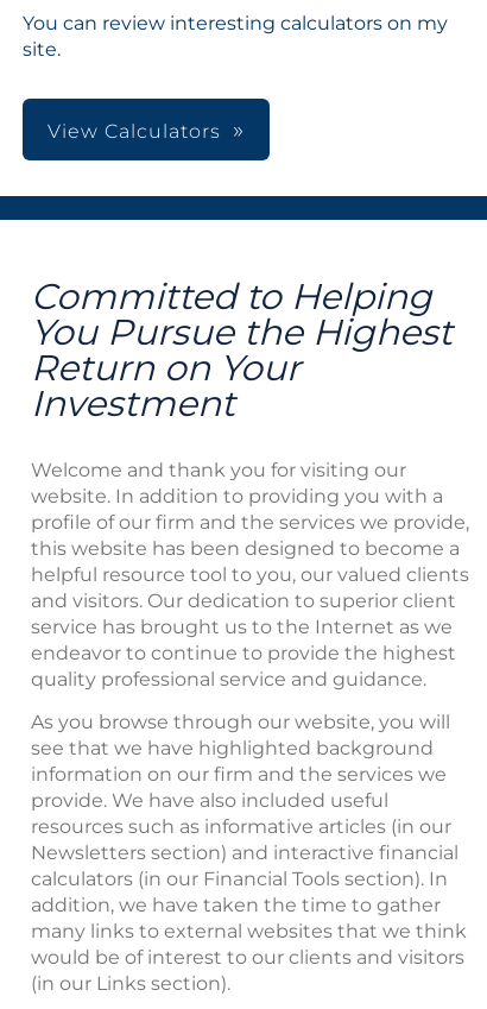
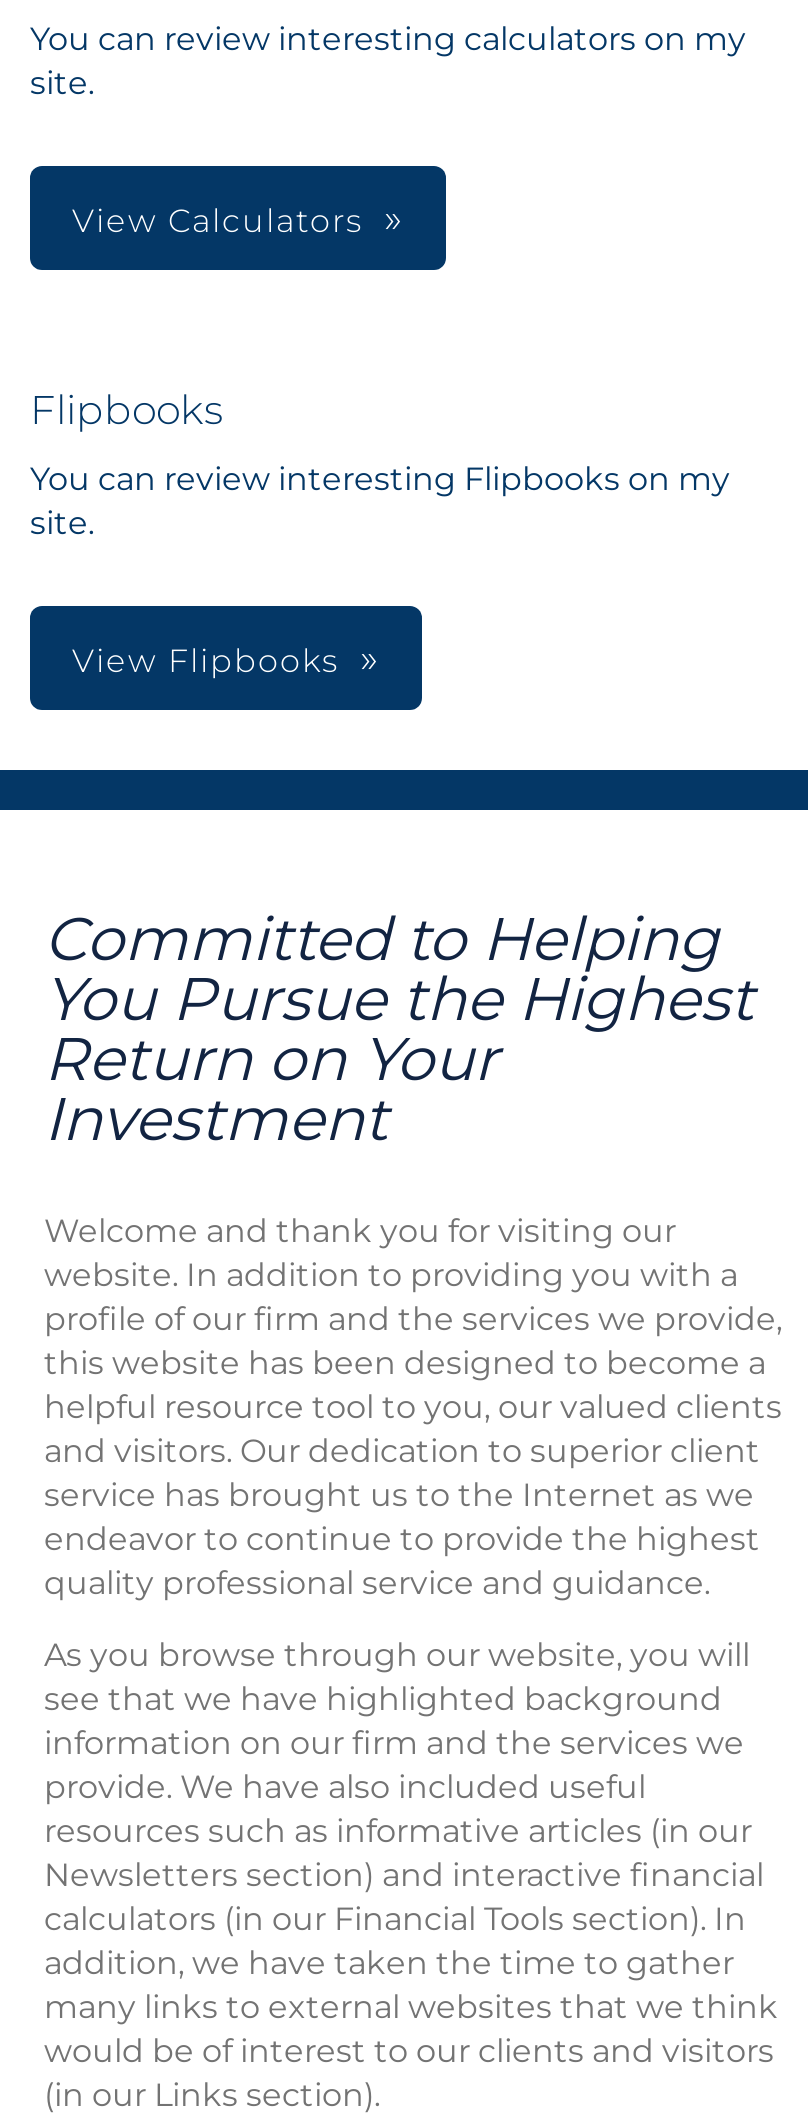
+ Flipbooks
+ You can review interesting Flipbooks on my
+ site.

+ View Flipbooks
